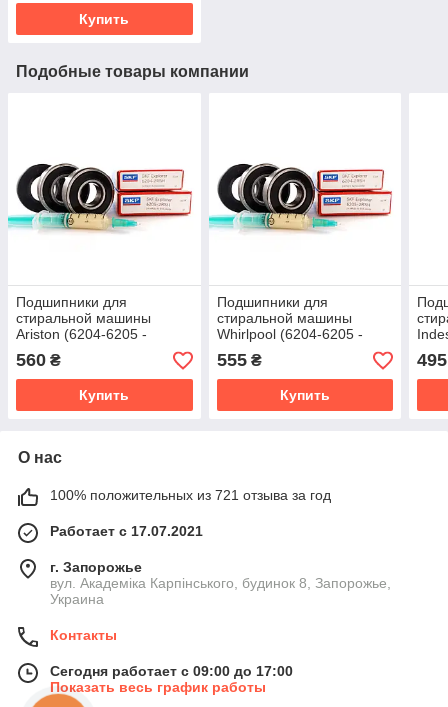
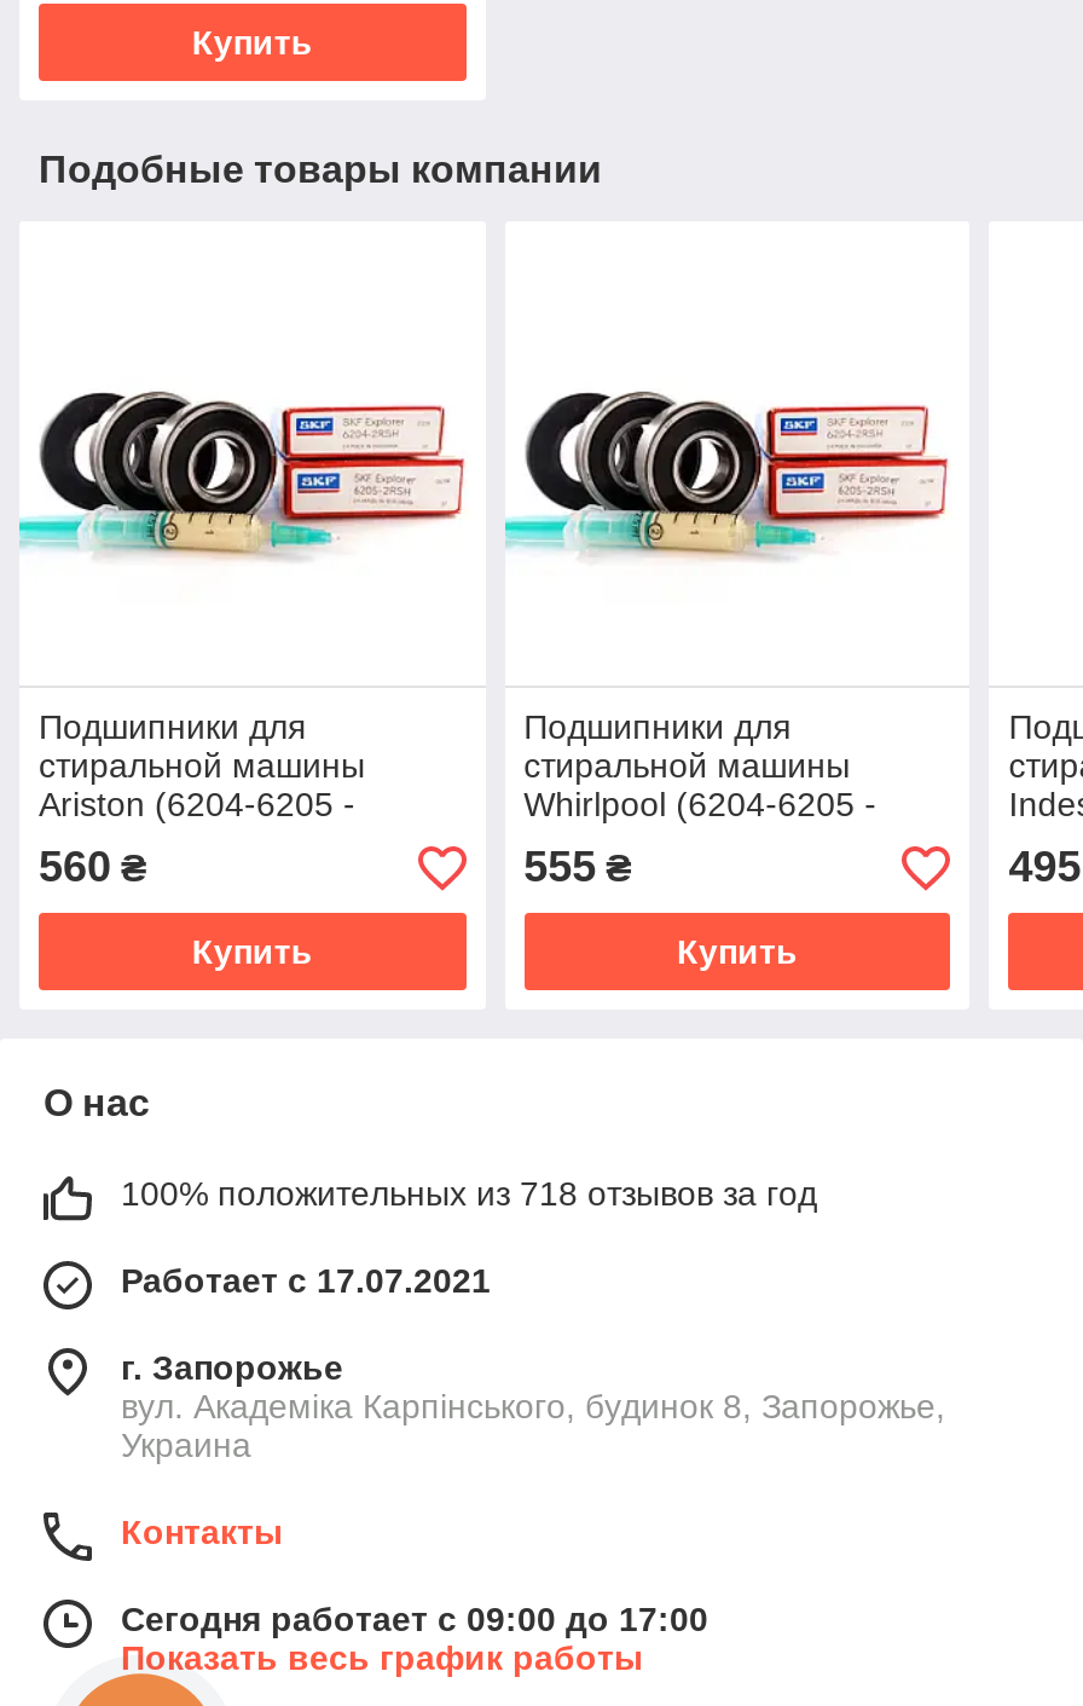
- 100% положительных из 721 отзыва за год
+ 100% положительных из 718 отзывов за год
